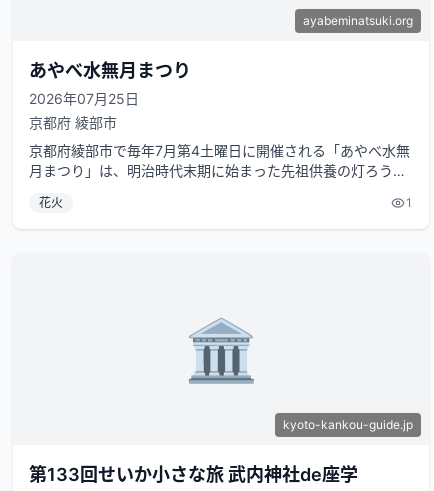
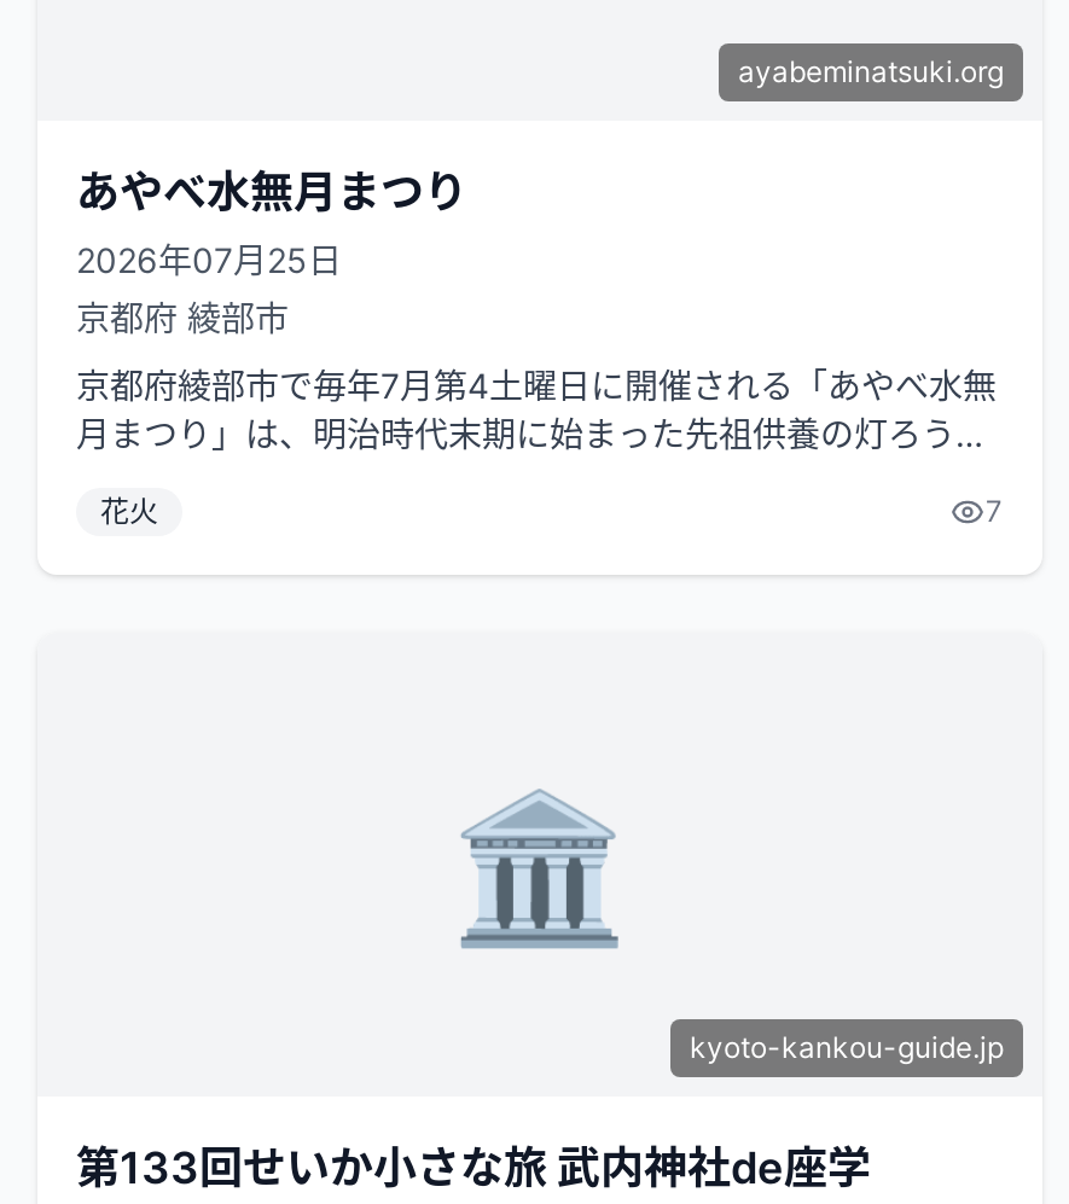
- 1
+ 7
